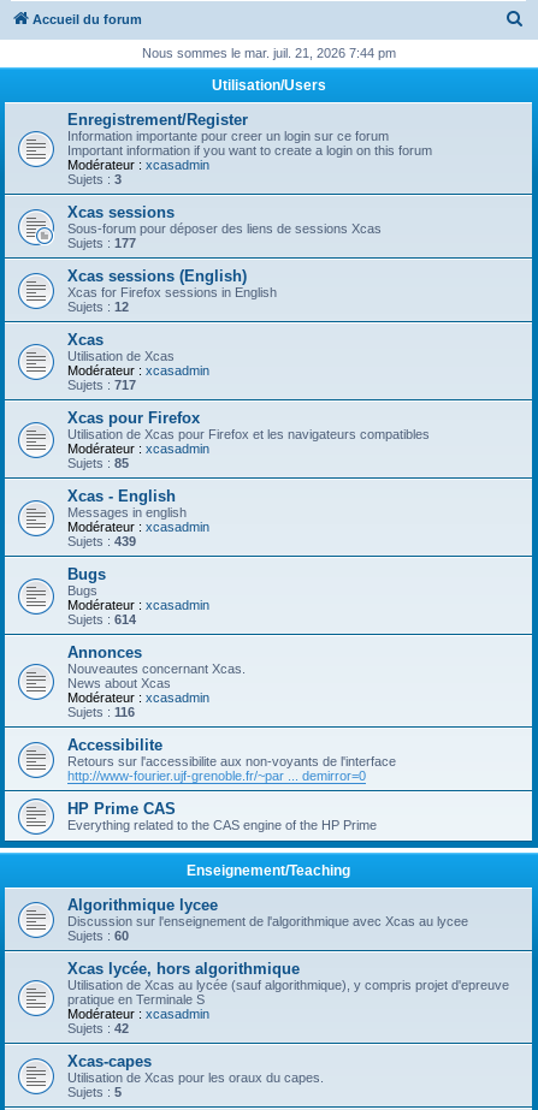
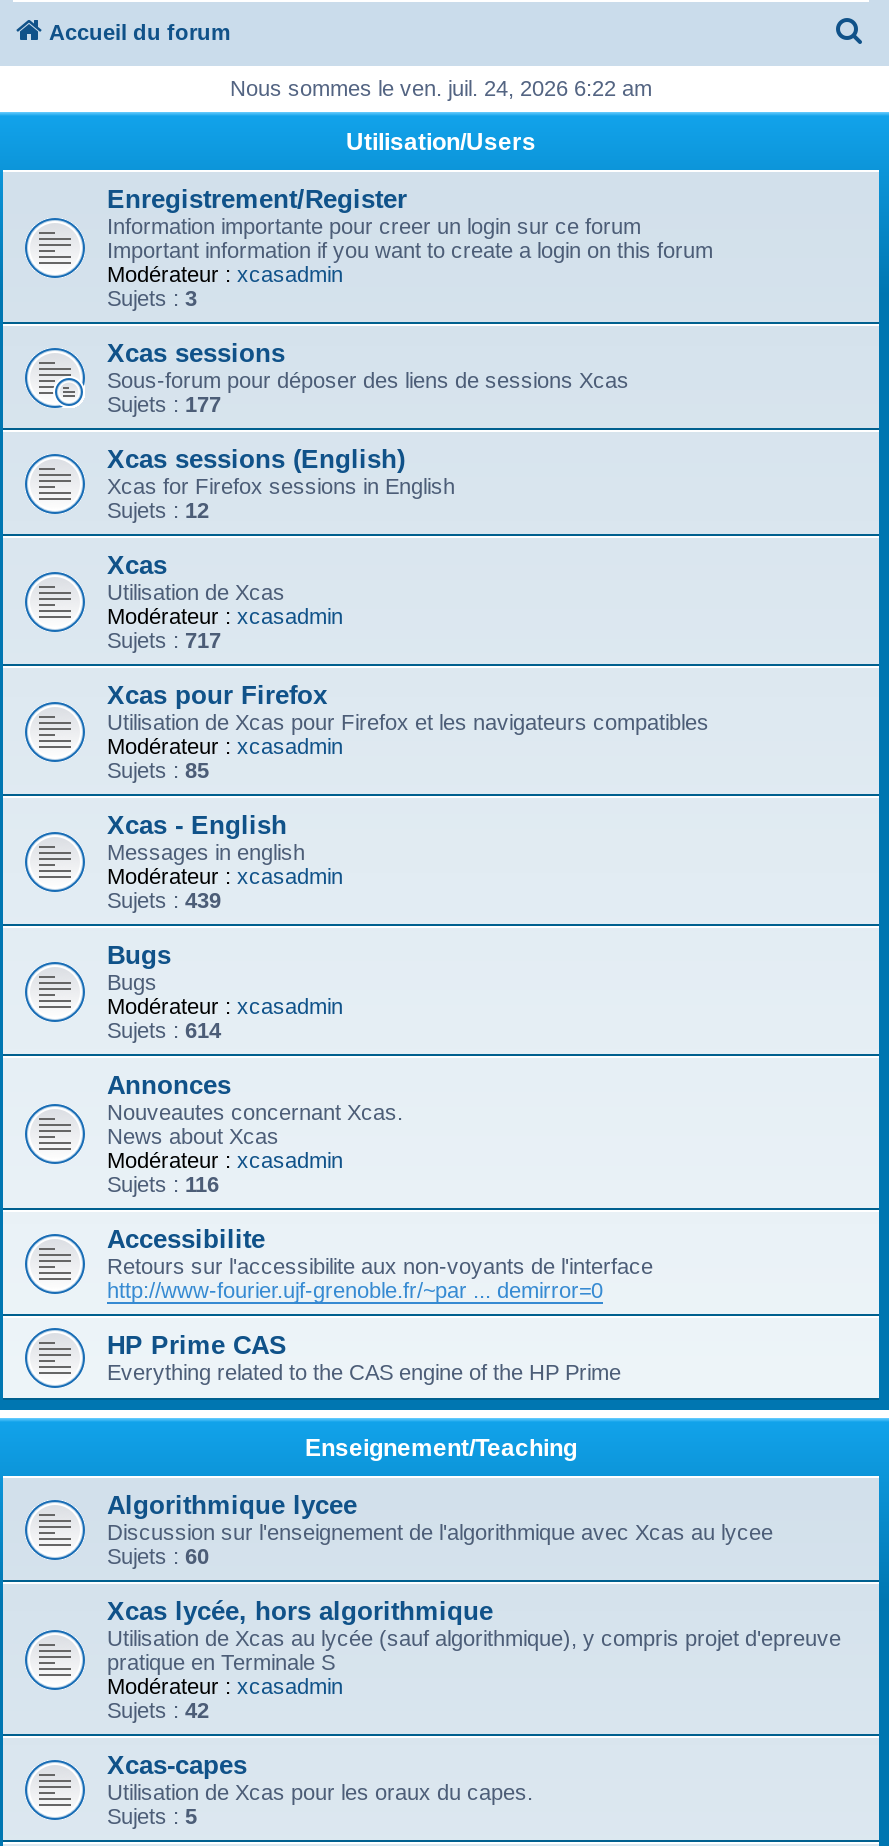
- Nous sommes le mar. juil. 21, 2026 7:44 pm
+ Nous sommes le ven. juil. 24, 2026 6:22 am
